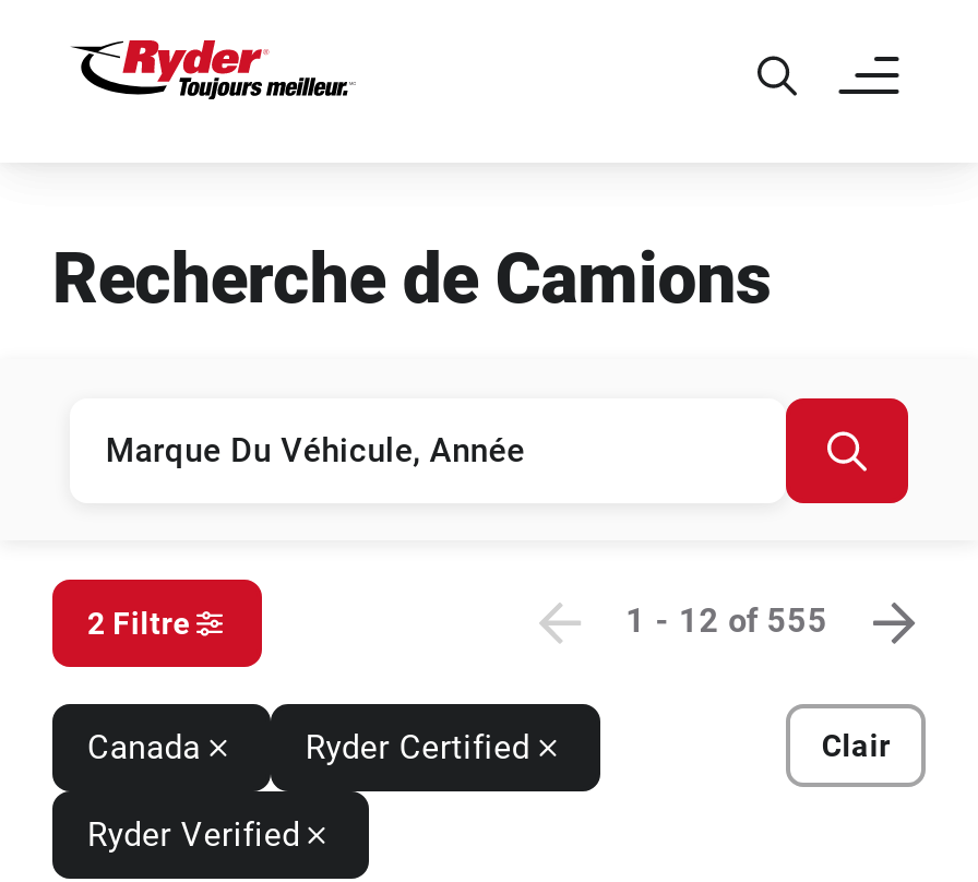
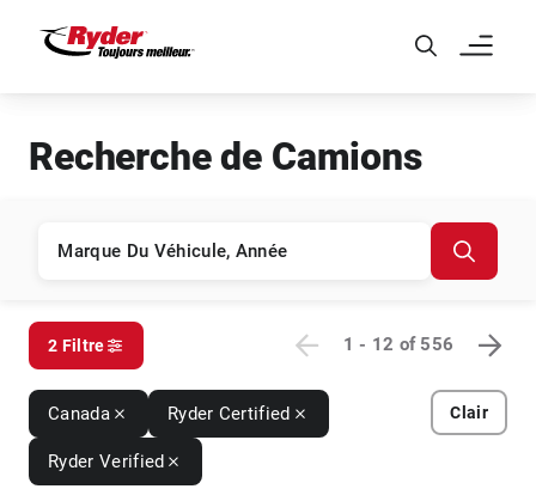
- 1 - 12 of 555
+ 1 - 12 of 556
